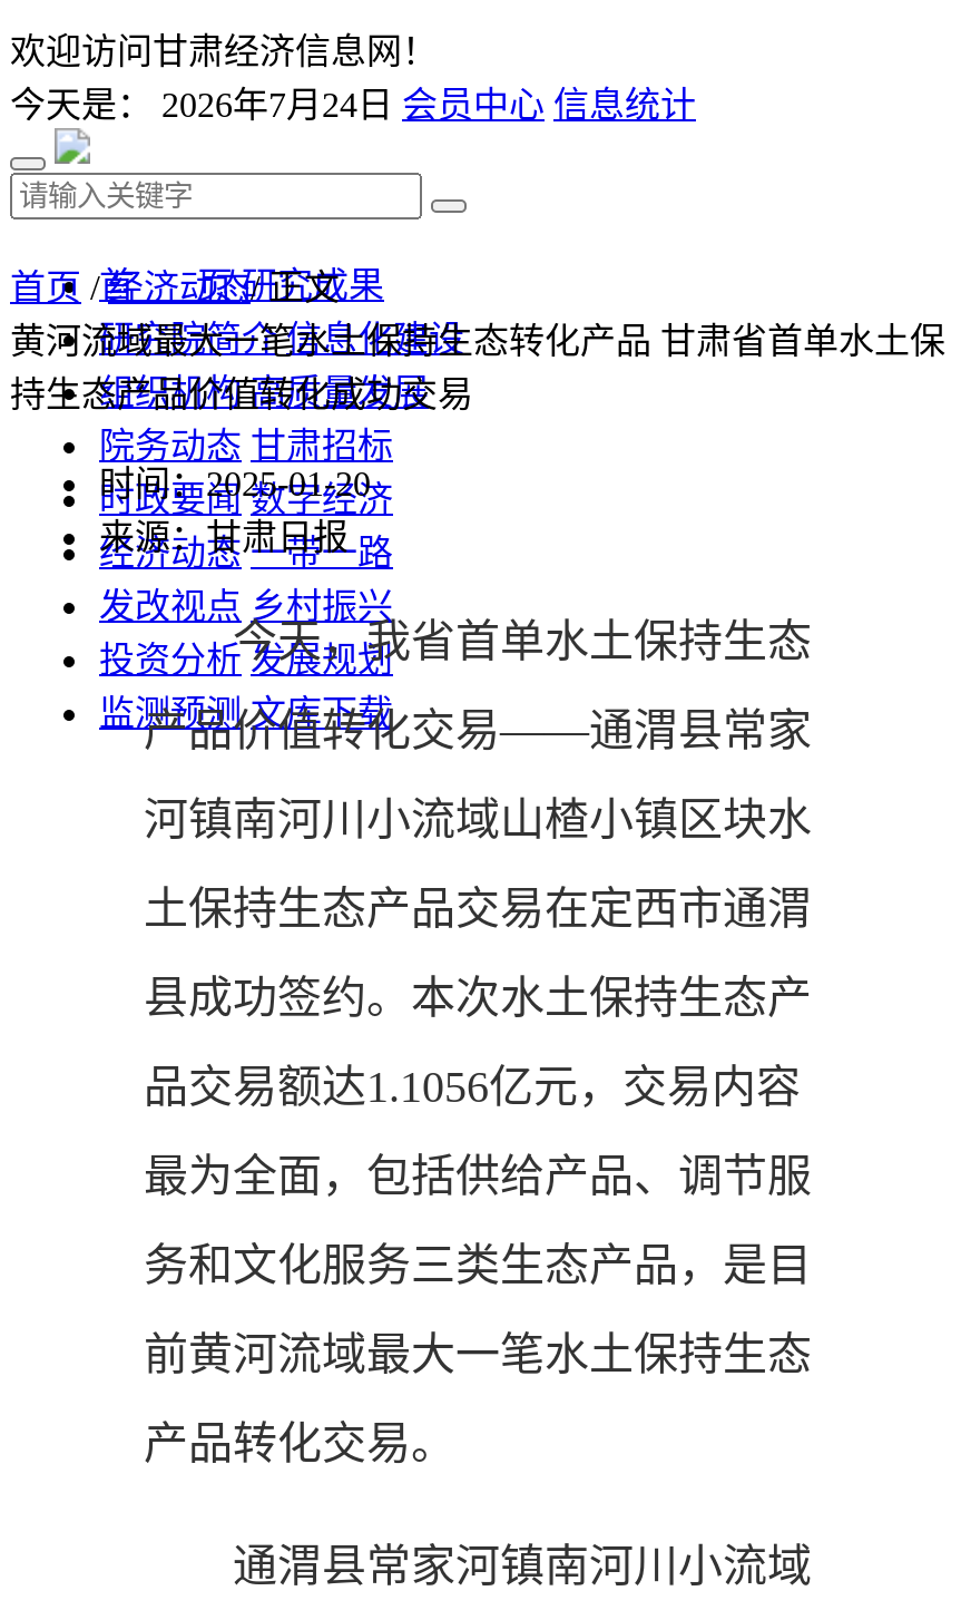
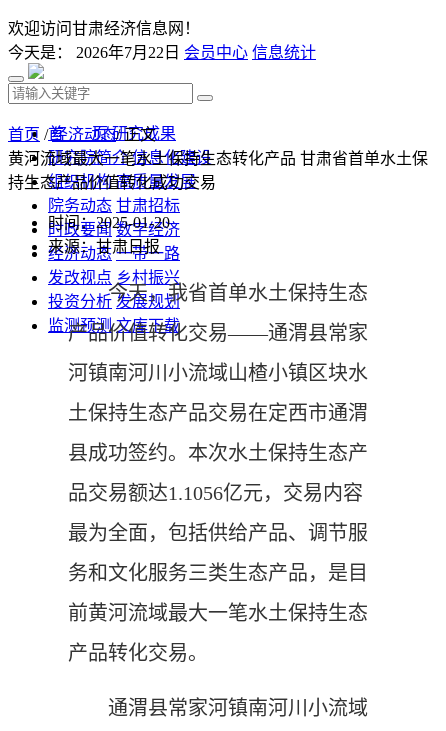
- 今天是：2026年7月24日会员中心 信息统计
+ 今天是：2026年7月22日会员中心 信息统计
